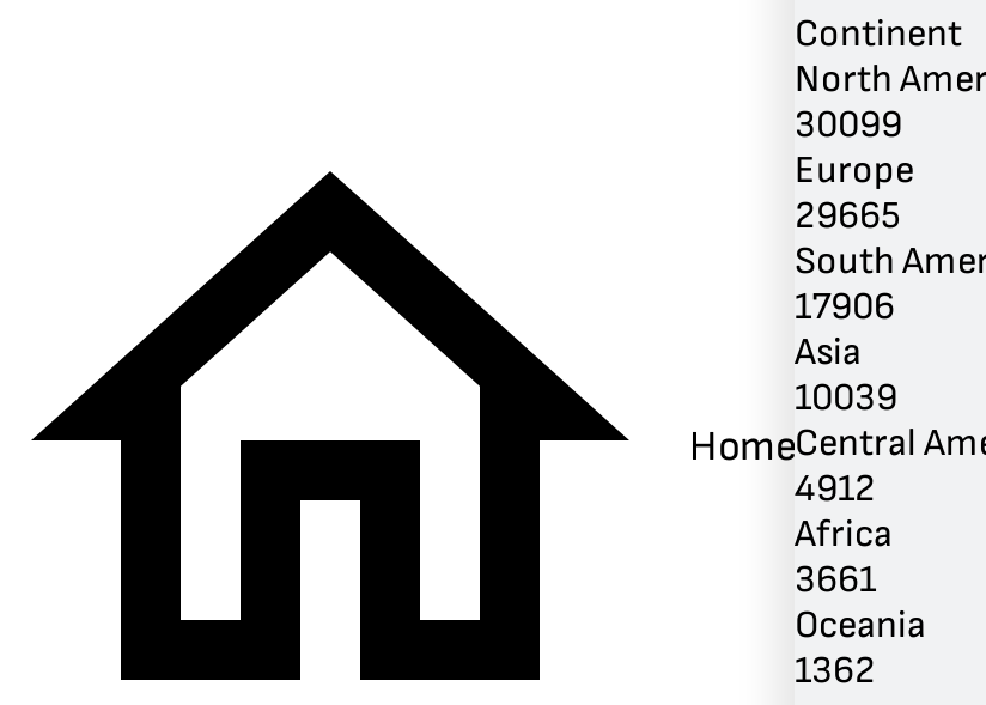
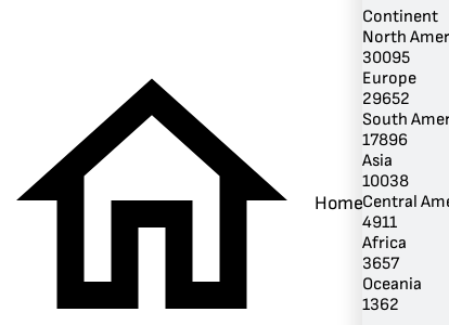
- 30099
+ 30095

- 29665
+ 29652

- 17906
+ 17896

- 10039
+ 10038

- 4912
+ 4911

- 3661
+ 3657
